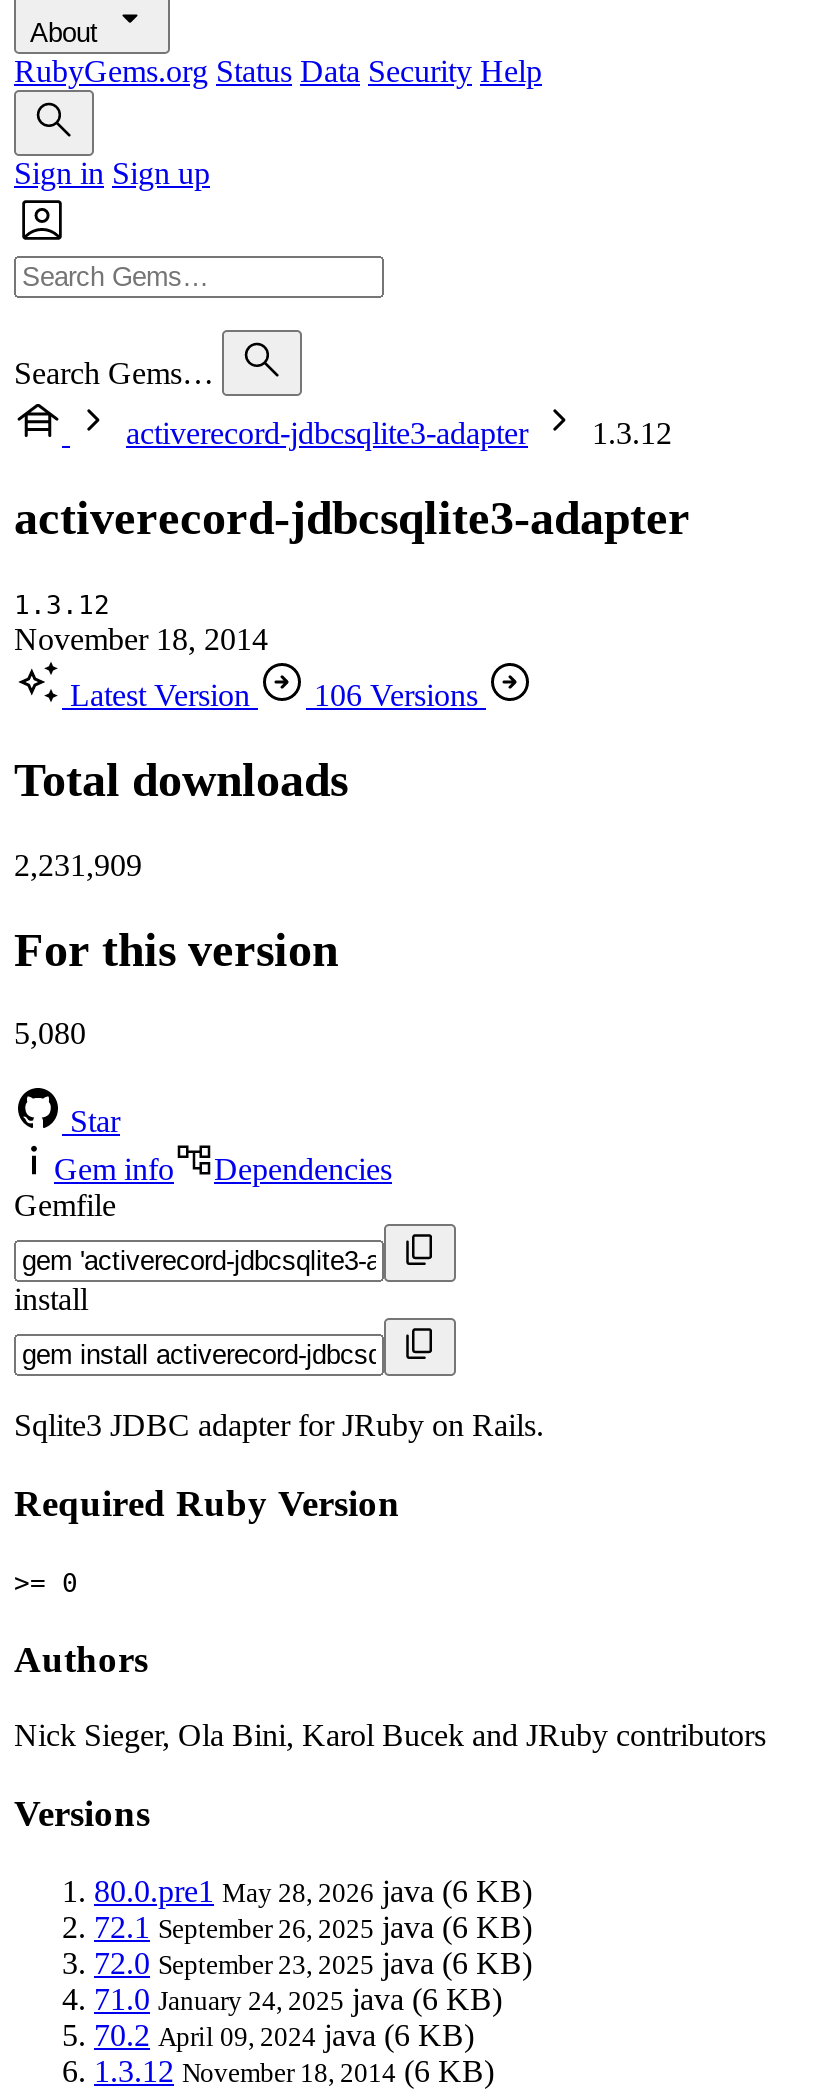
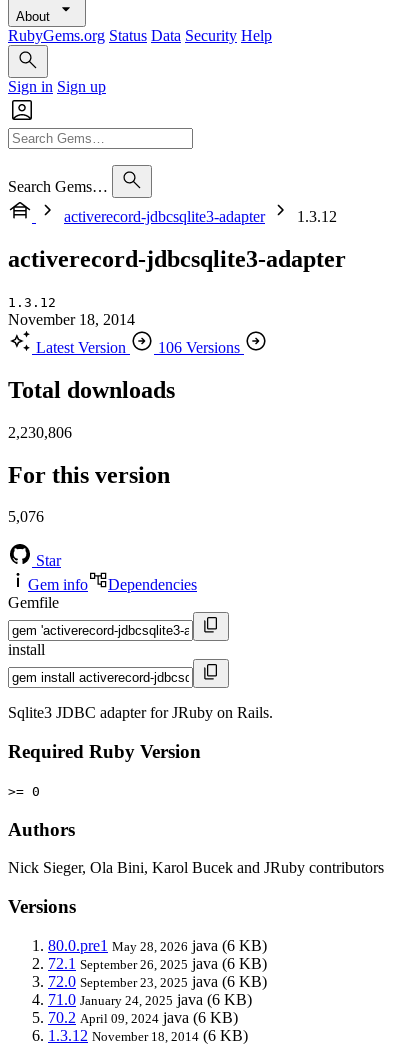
- 2,231,909
+ 2,230,806

- 5,080
+ 5,076
